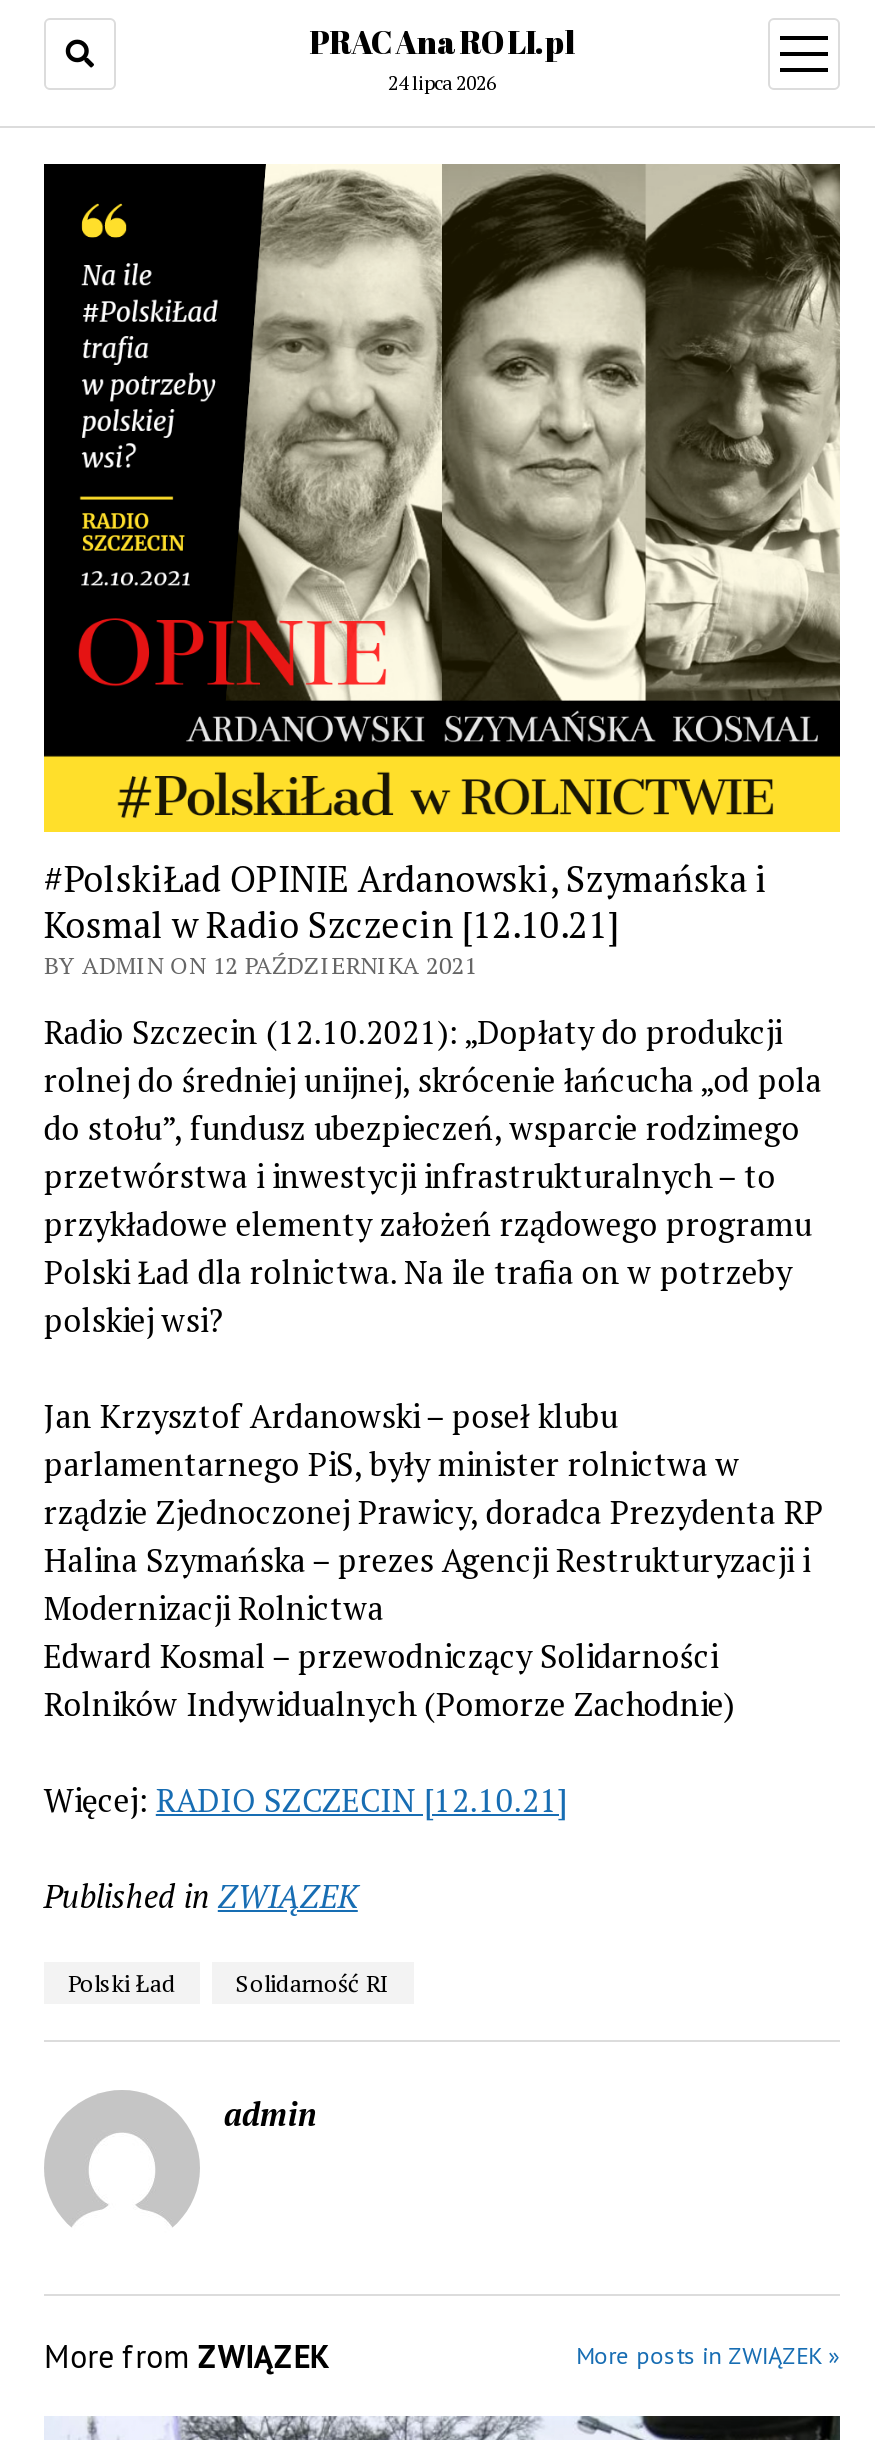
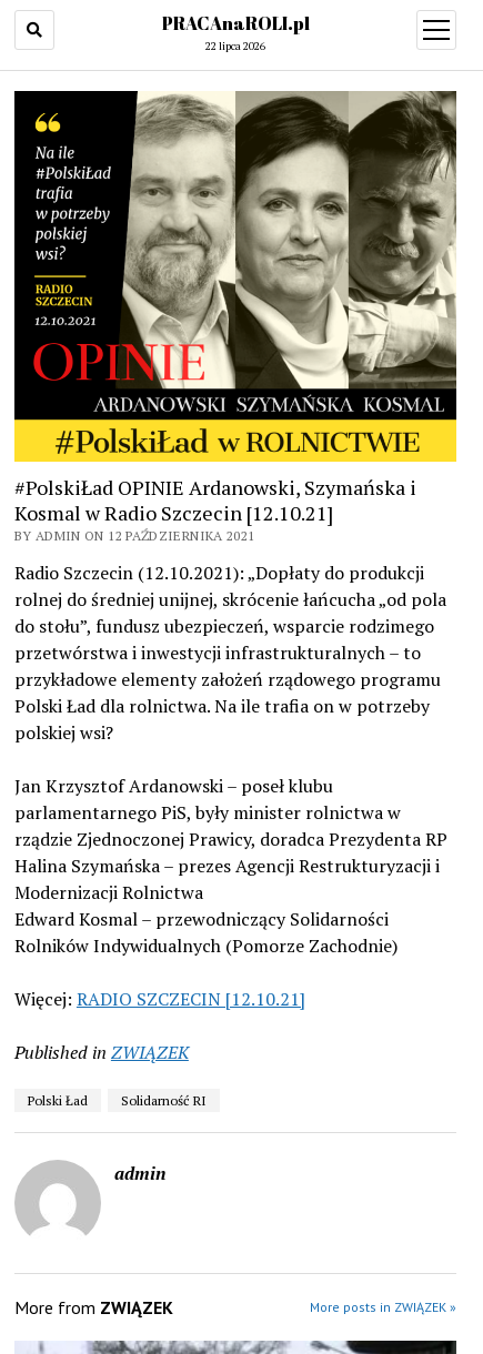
- 24 lipca 2026
+ 22 lipca 2026
